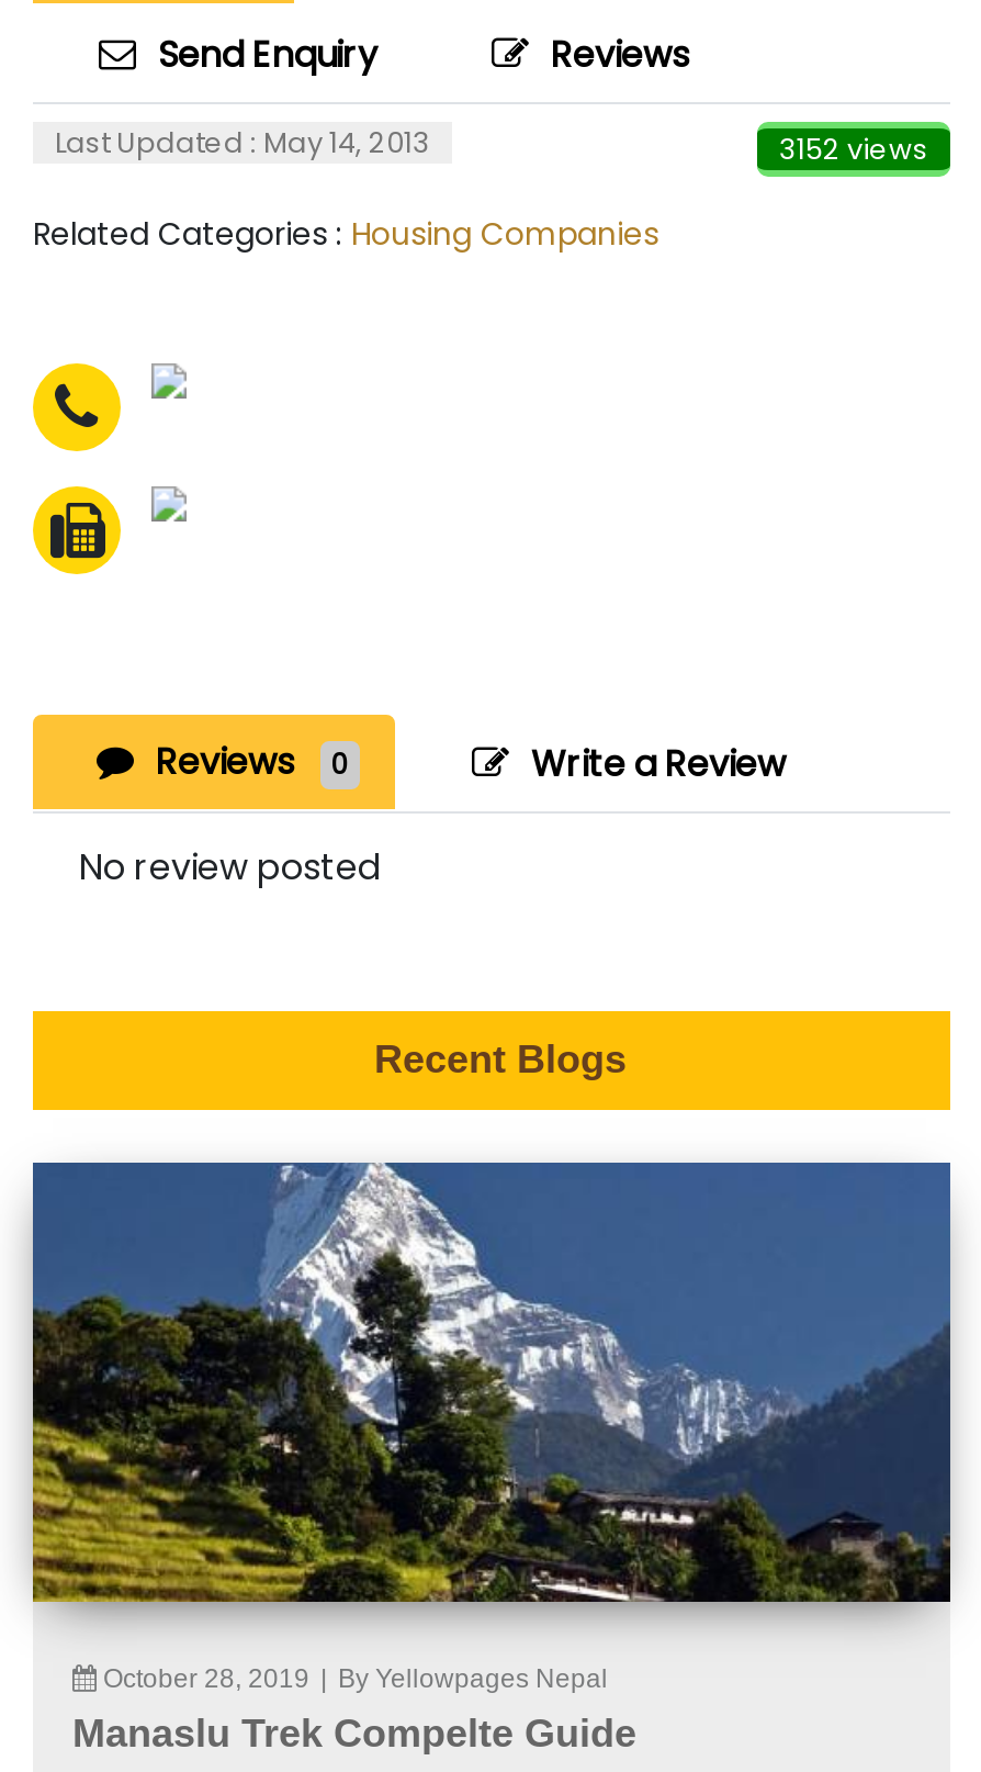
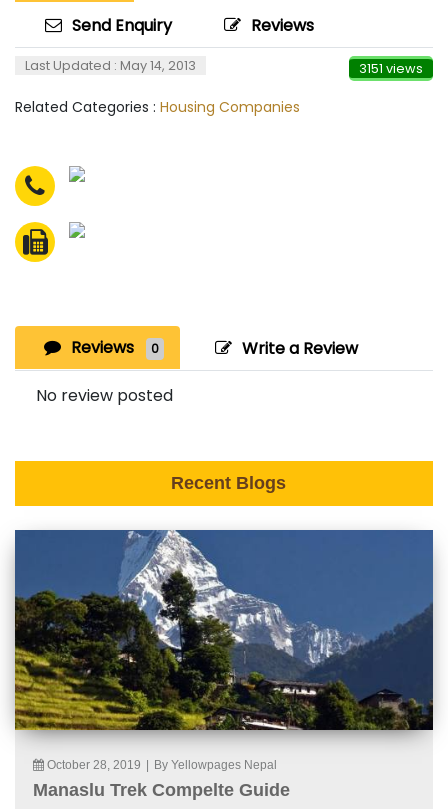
- 3152 views
+ 3151 views
